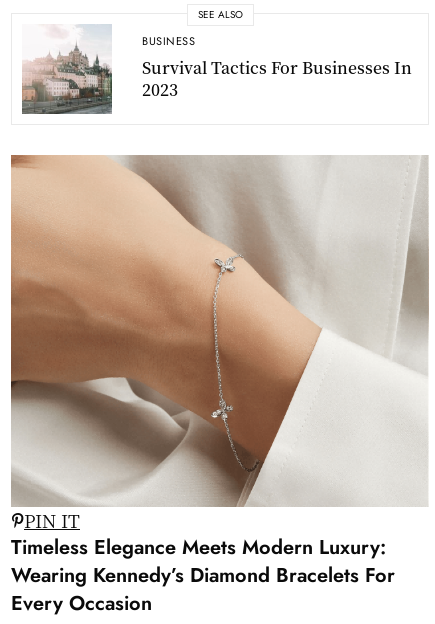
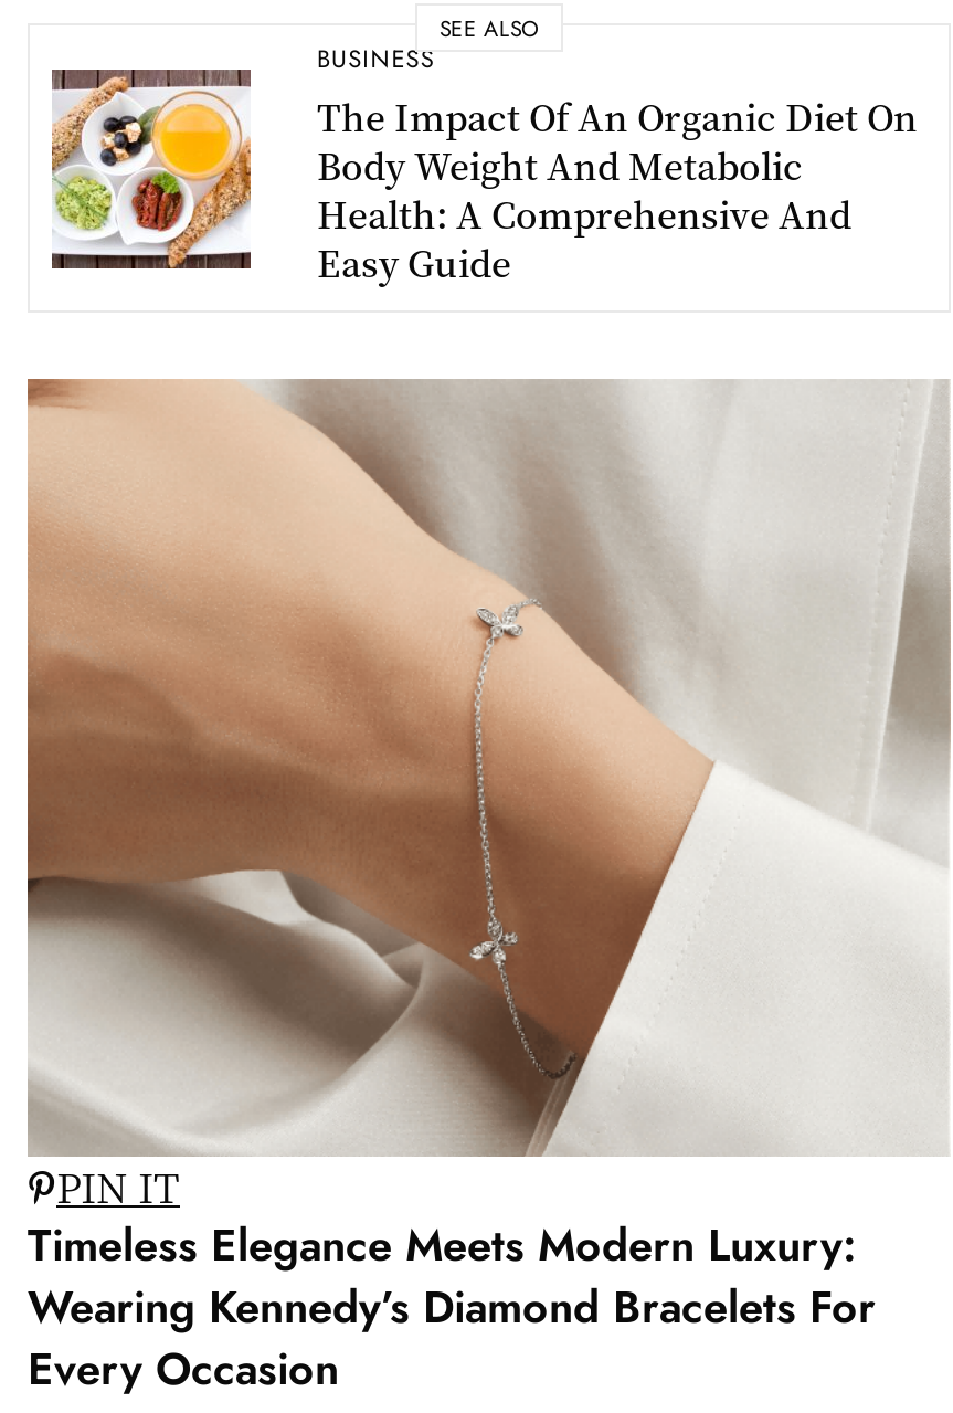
- [image]
- Survival Tactics For Businesses In
- 2023
+ [image]
+ The Impact Of An Organic Diet On
+ Body Weight And Metabolic
+ Health: A Comprehensive And
+ Easy Guide
